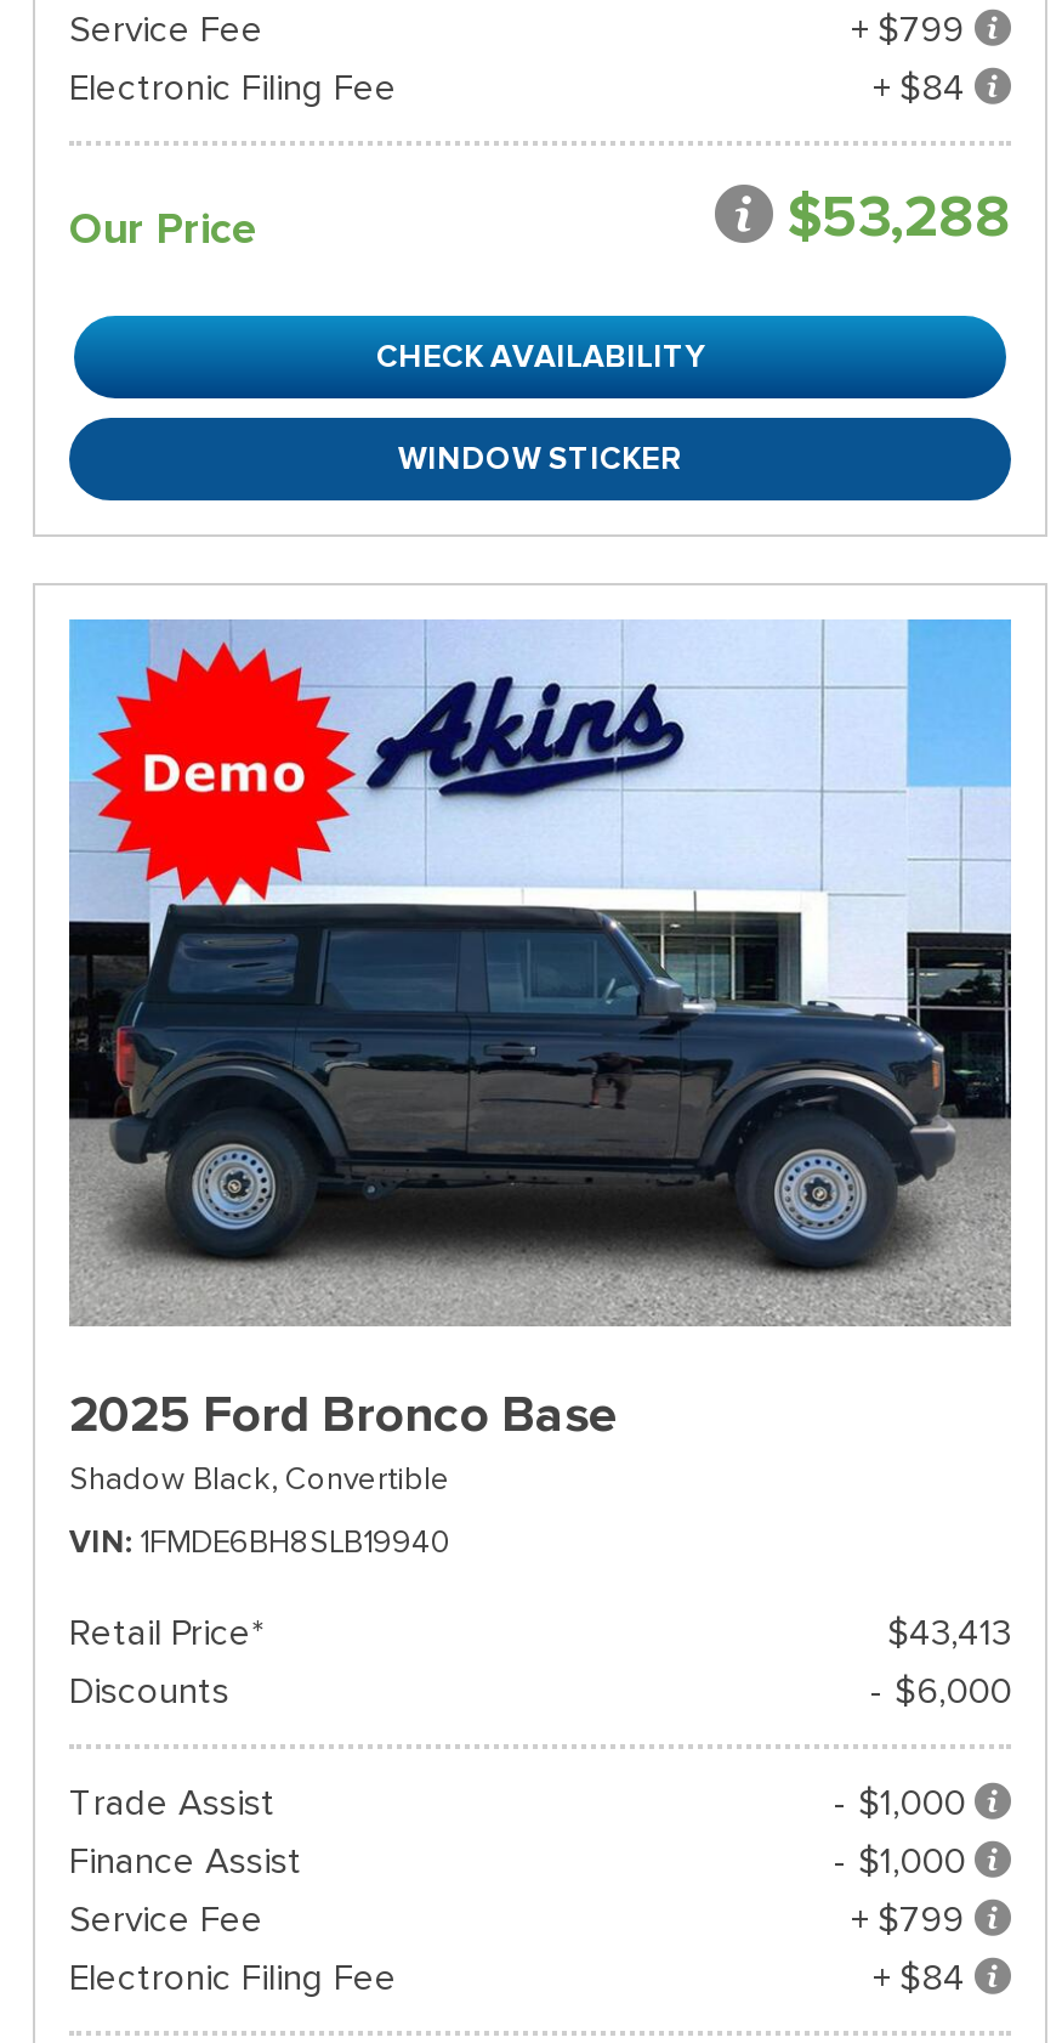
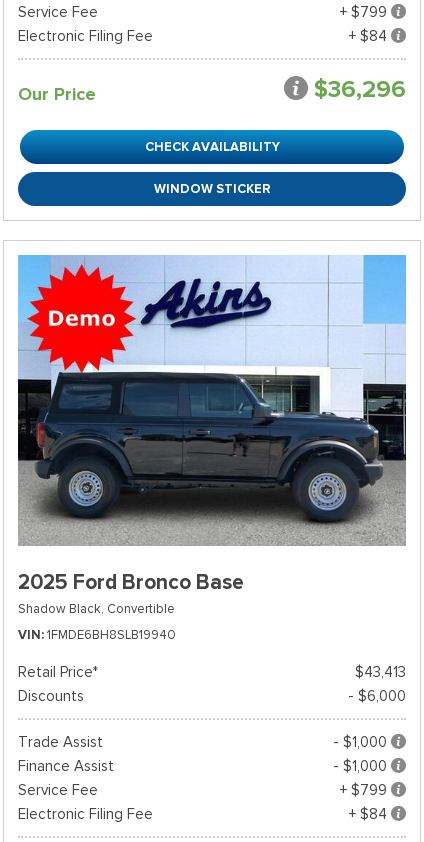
- $53,288
+ $36,296
